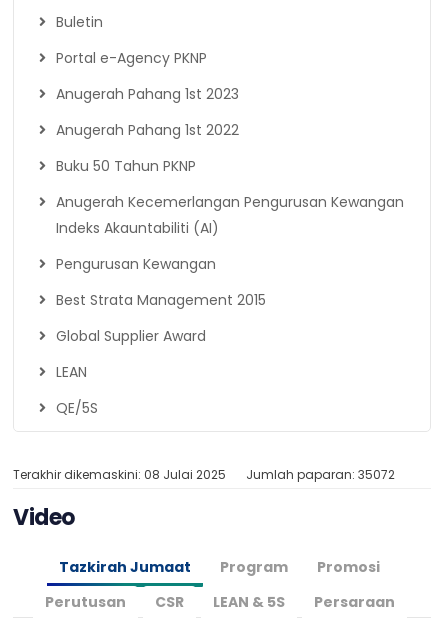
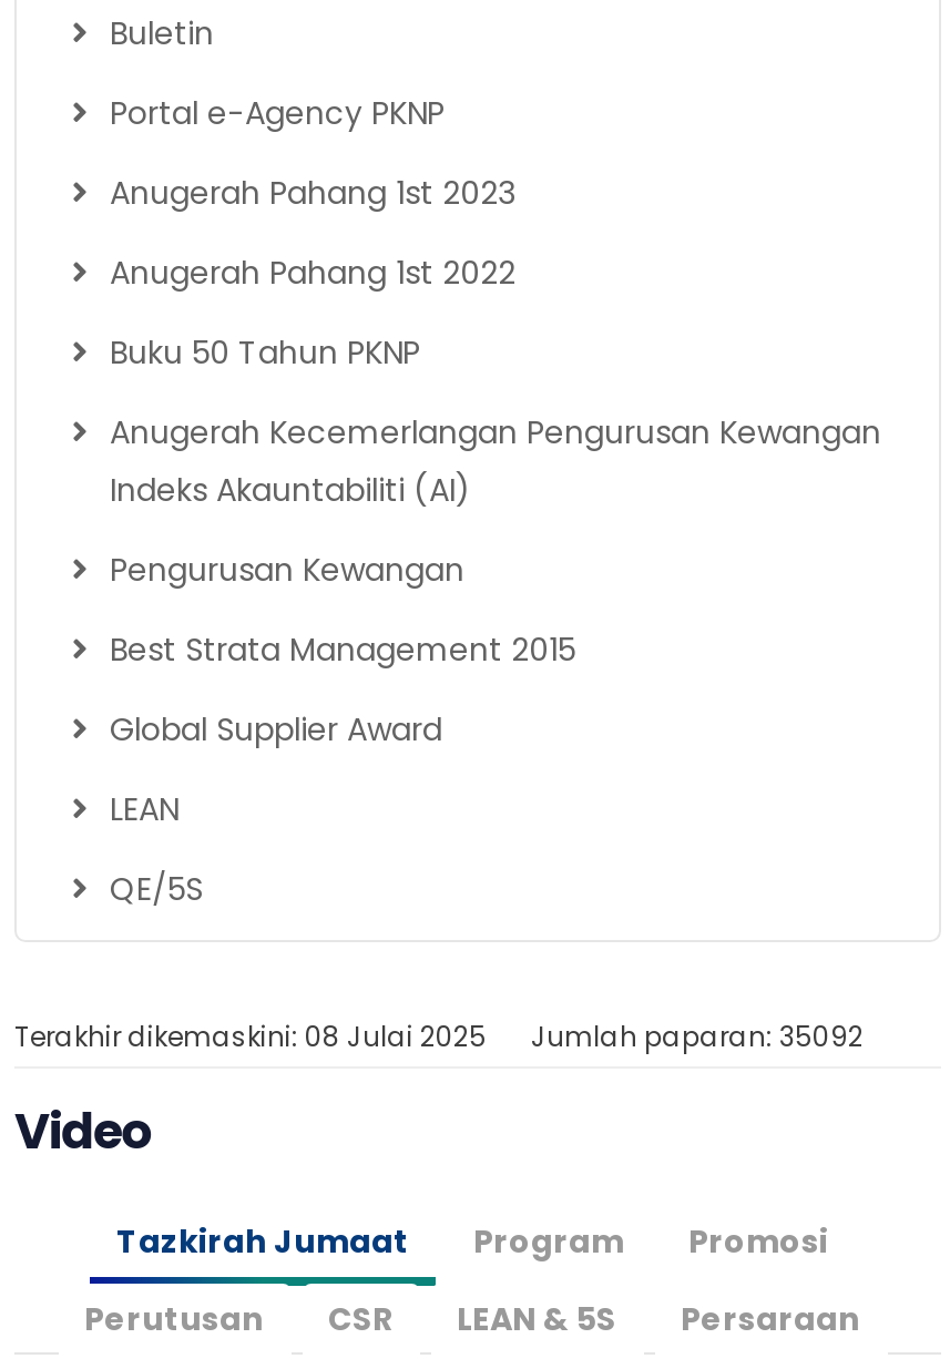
- Jumlah paparan: 35072
+ Jumlah paparan: 35092
